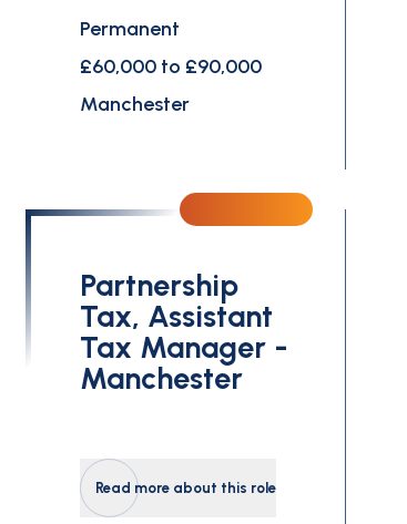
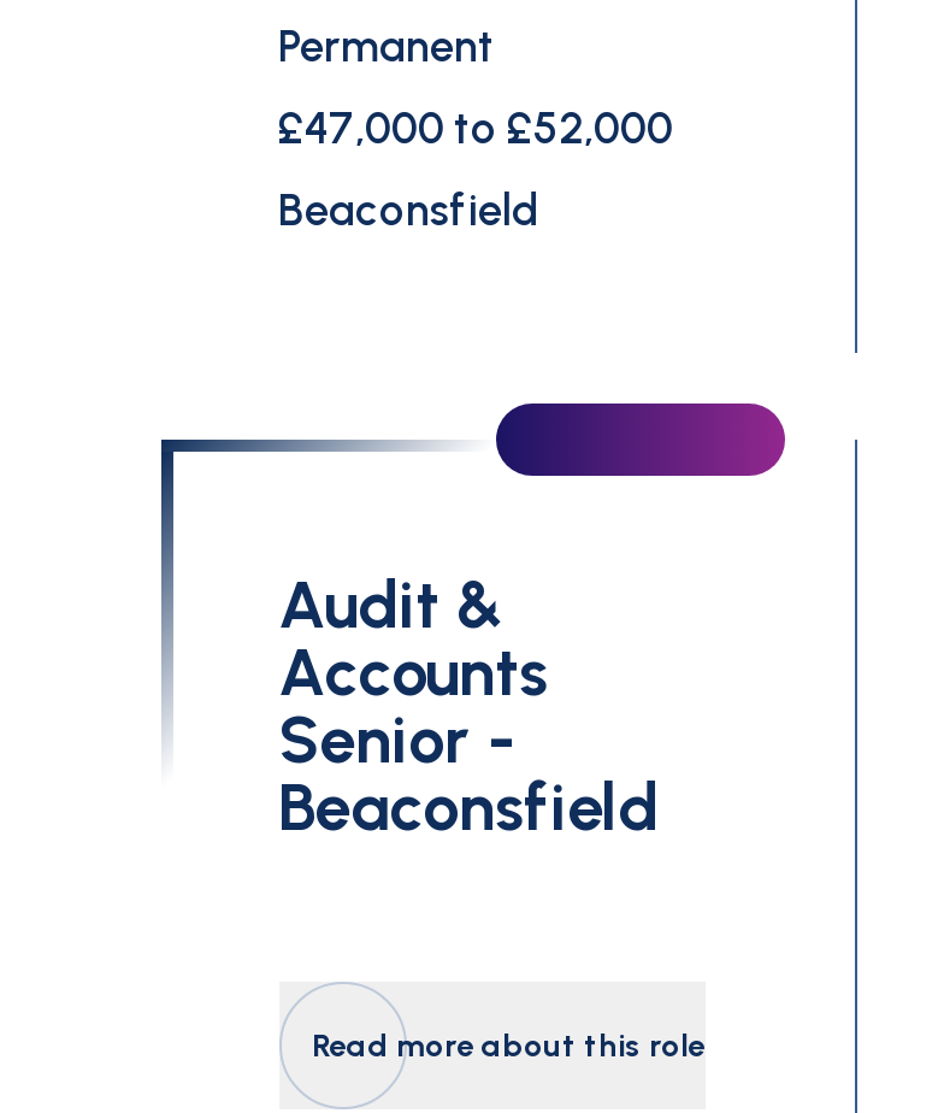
- £60,000 to £90,000
+ £47,000 to £52,000

- Manchester
+ Beaconsfield

- [image]
- Partnership
- Tax, Assistant
- Tax Manager -
- Manchester
+ [image]
+ Audit &
+ Accounts
+ Senior -
+ Beaconsfield
